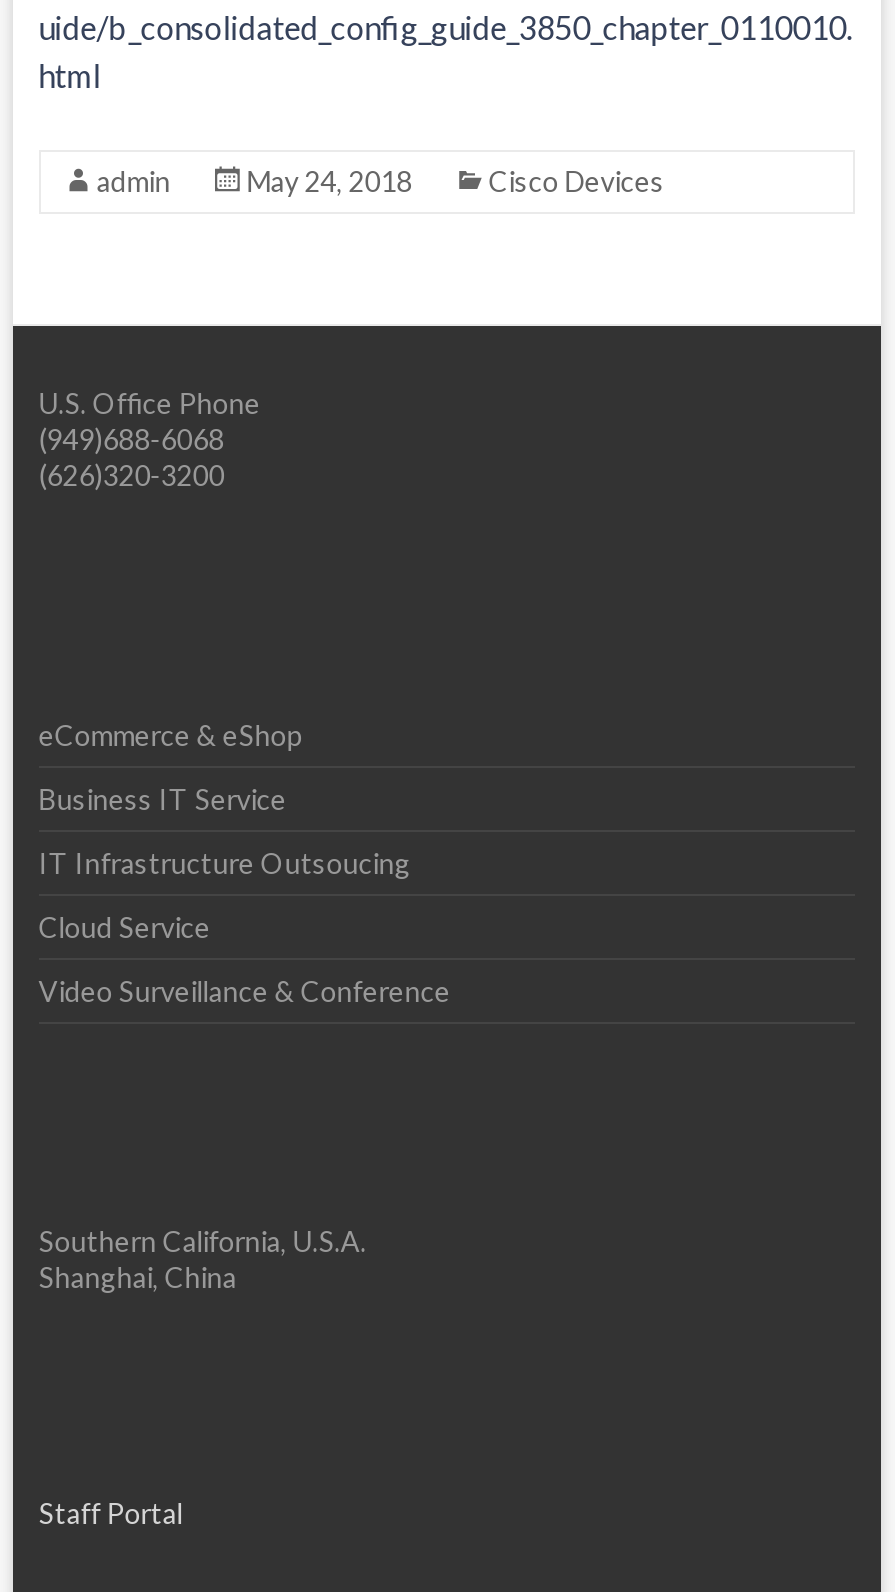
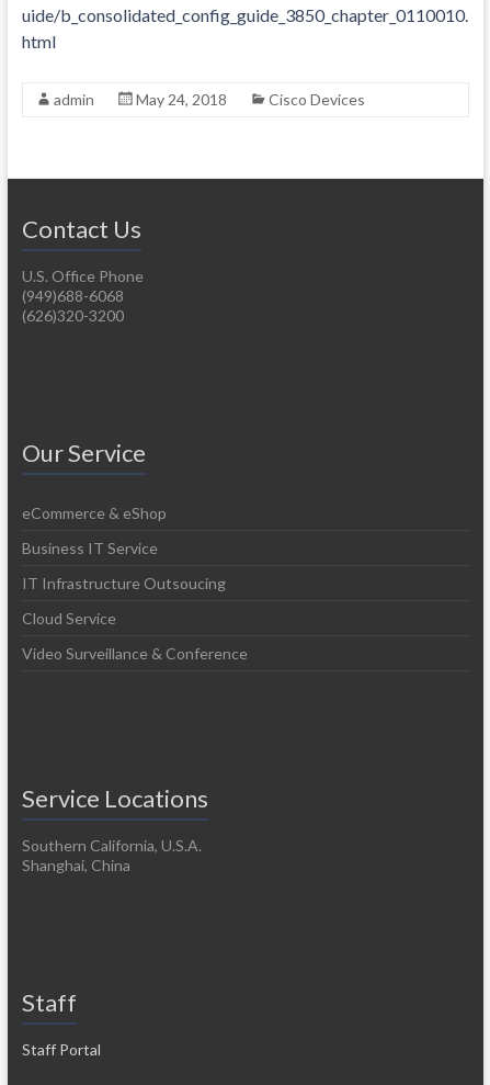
+ Contact Us

+ Our Service

+ Service Locations

+ Staff
